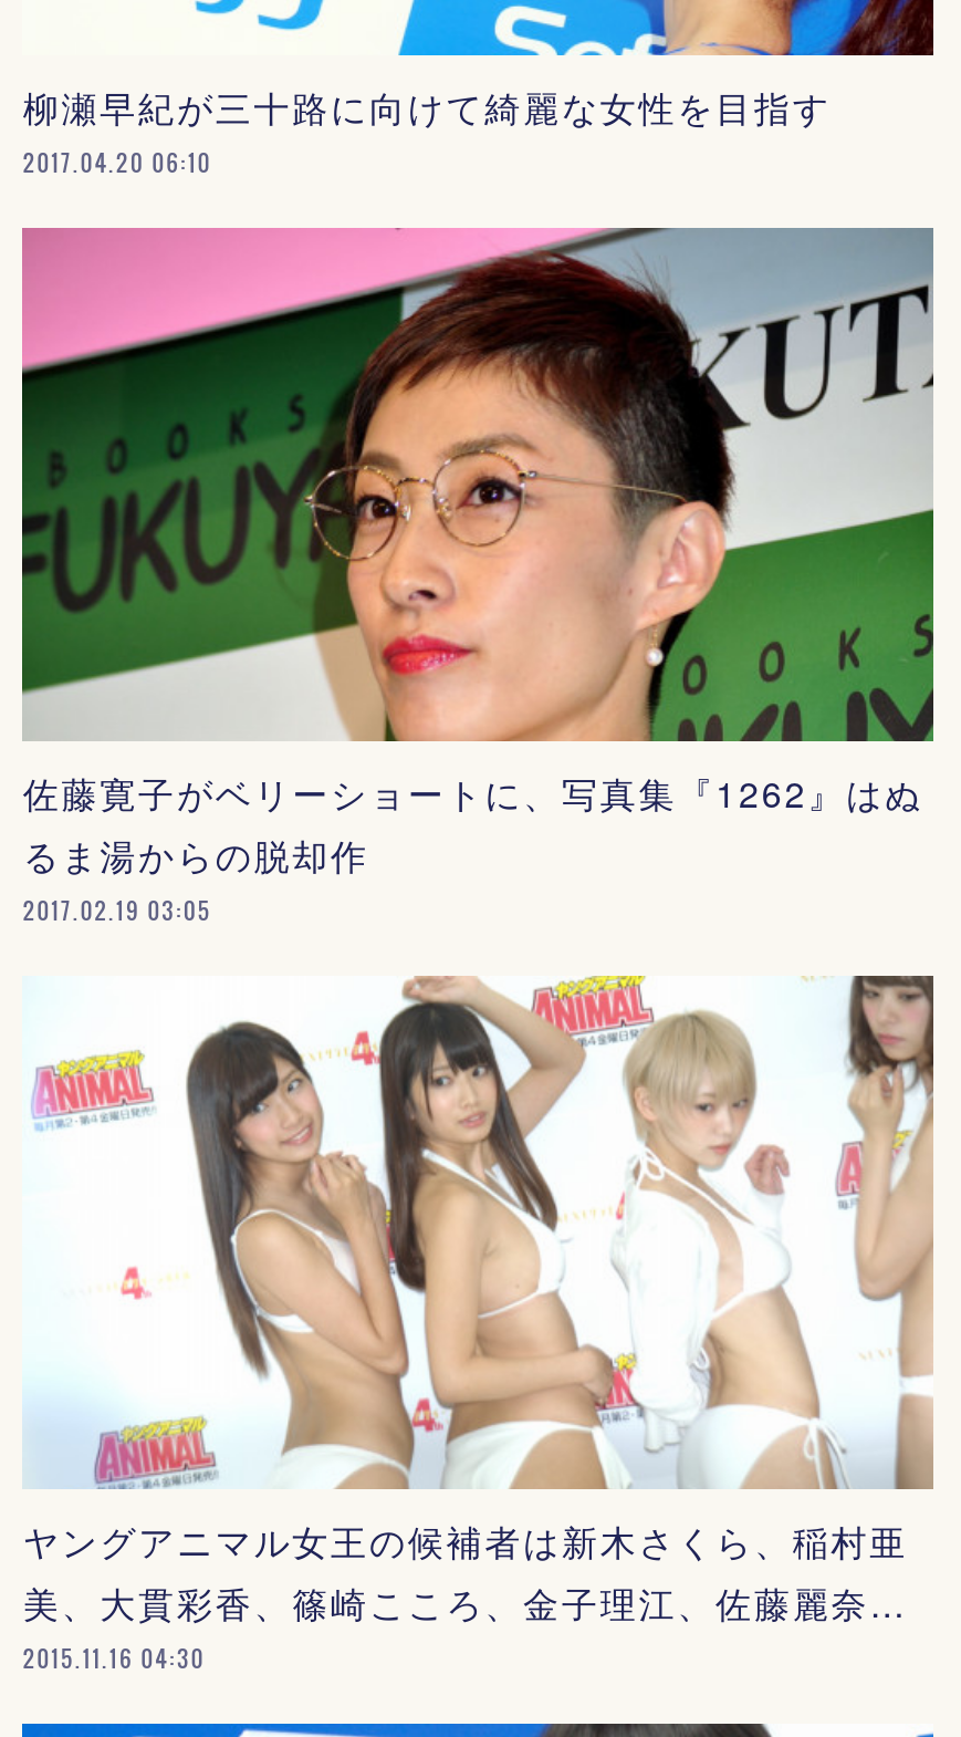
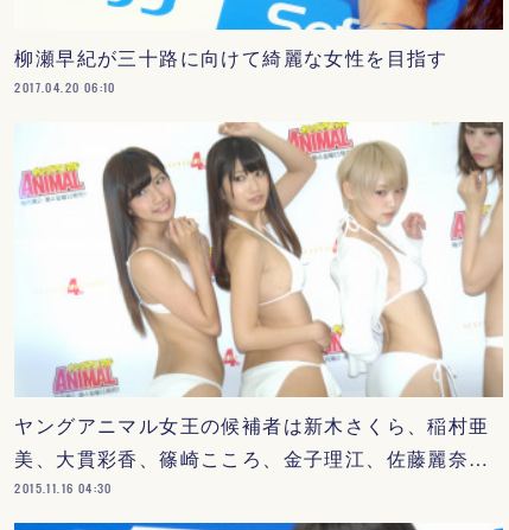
- [image]
- 佐藤寛子がベリーショートに、写真集『1262』はぬ
- るま湯からの脱却作
- 2017.02.19 03:05
